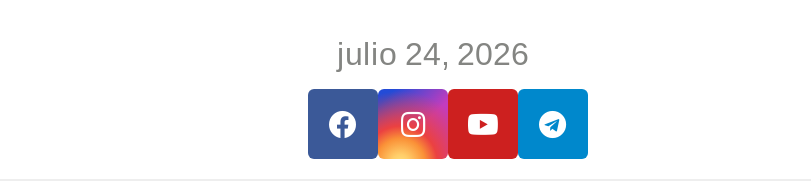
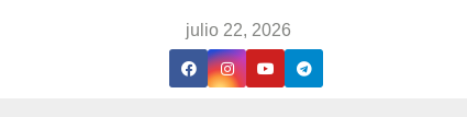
- julio 24, 2026
+ julio 22, 2026
